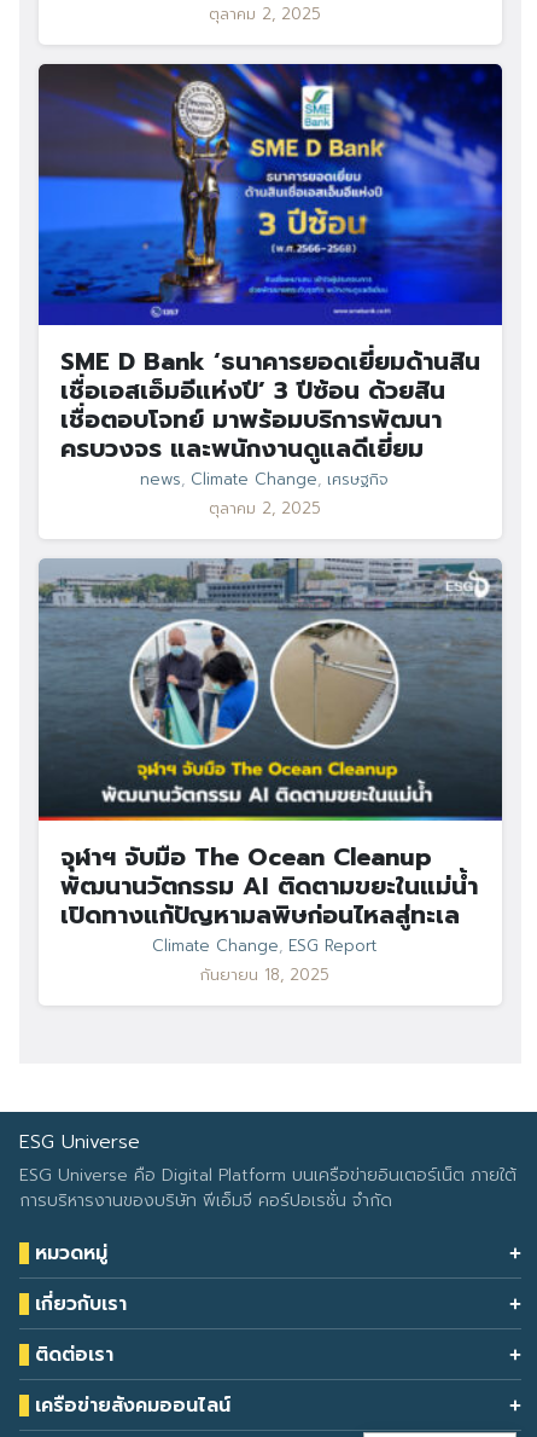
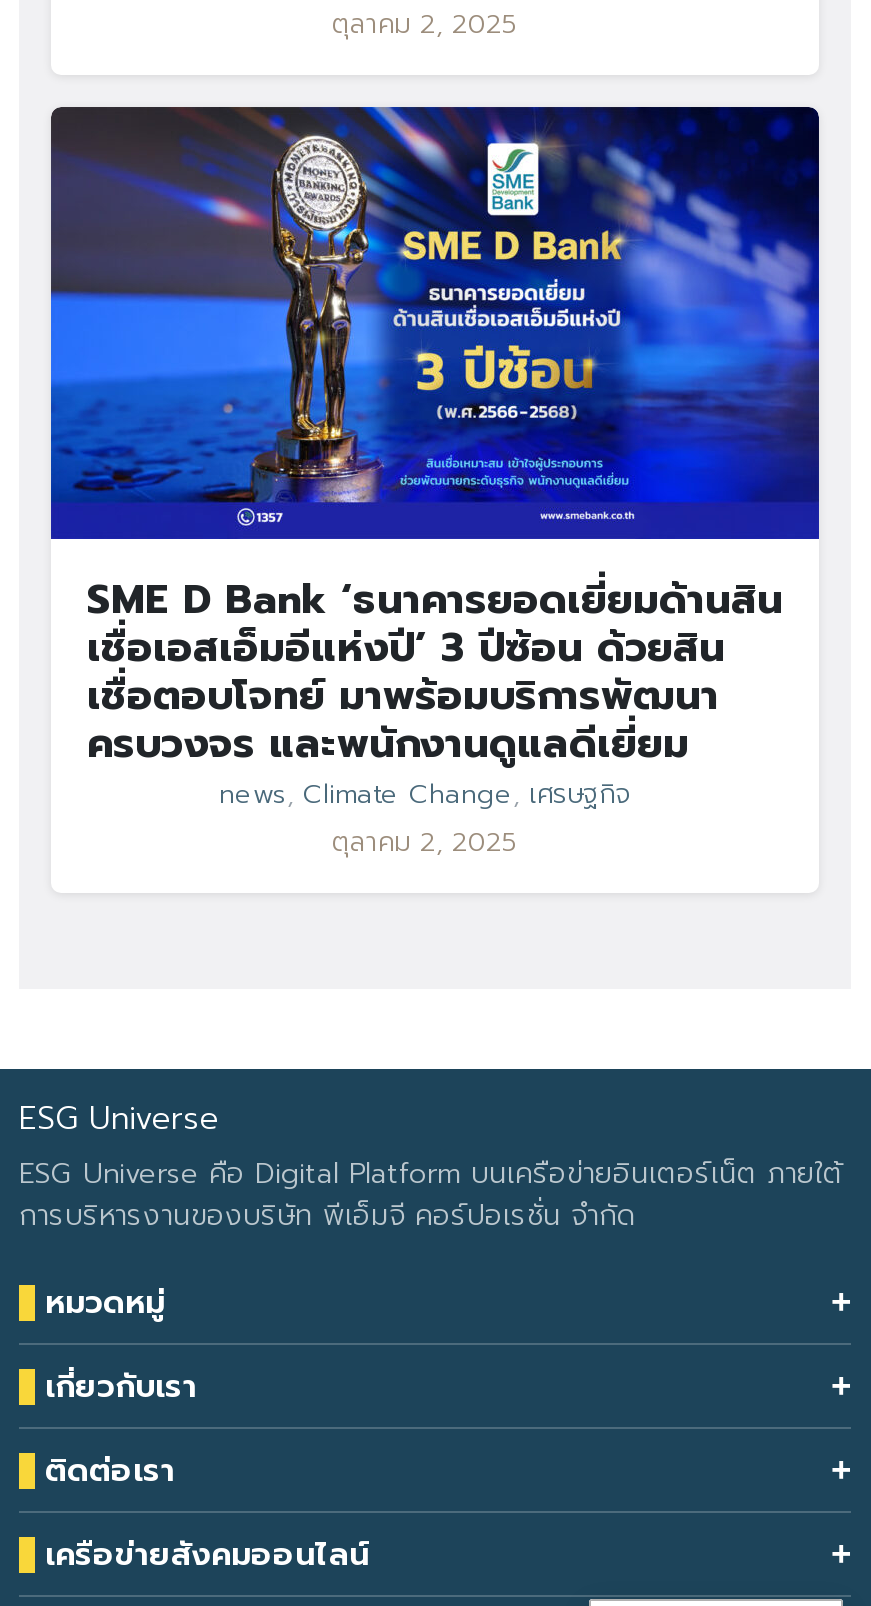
- [image]
- จุฬาฯ จับมือ The Ocean Cleanup
- พัฒนานวัตกรรม AI ติดตามขยะในแม่น้ำ
- เปิดทางแก้ปัญหามลพิษก่อนไหลสู่ทะเล
- Climate Change, ESG Report
- กันยายน 18, 2025
